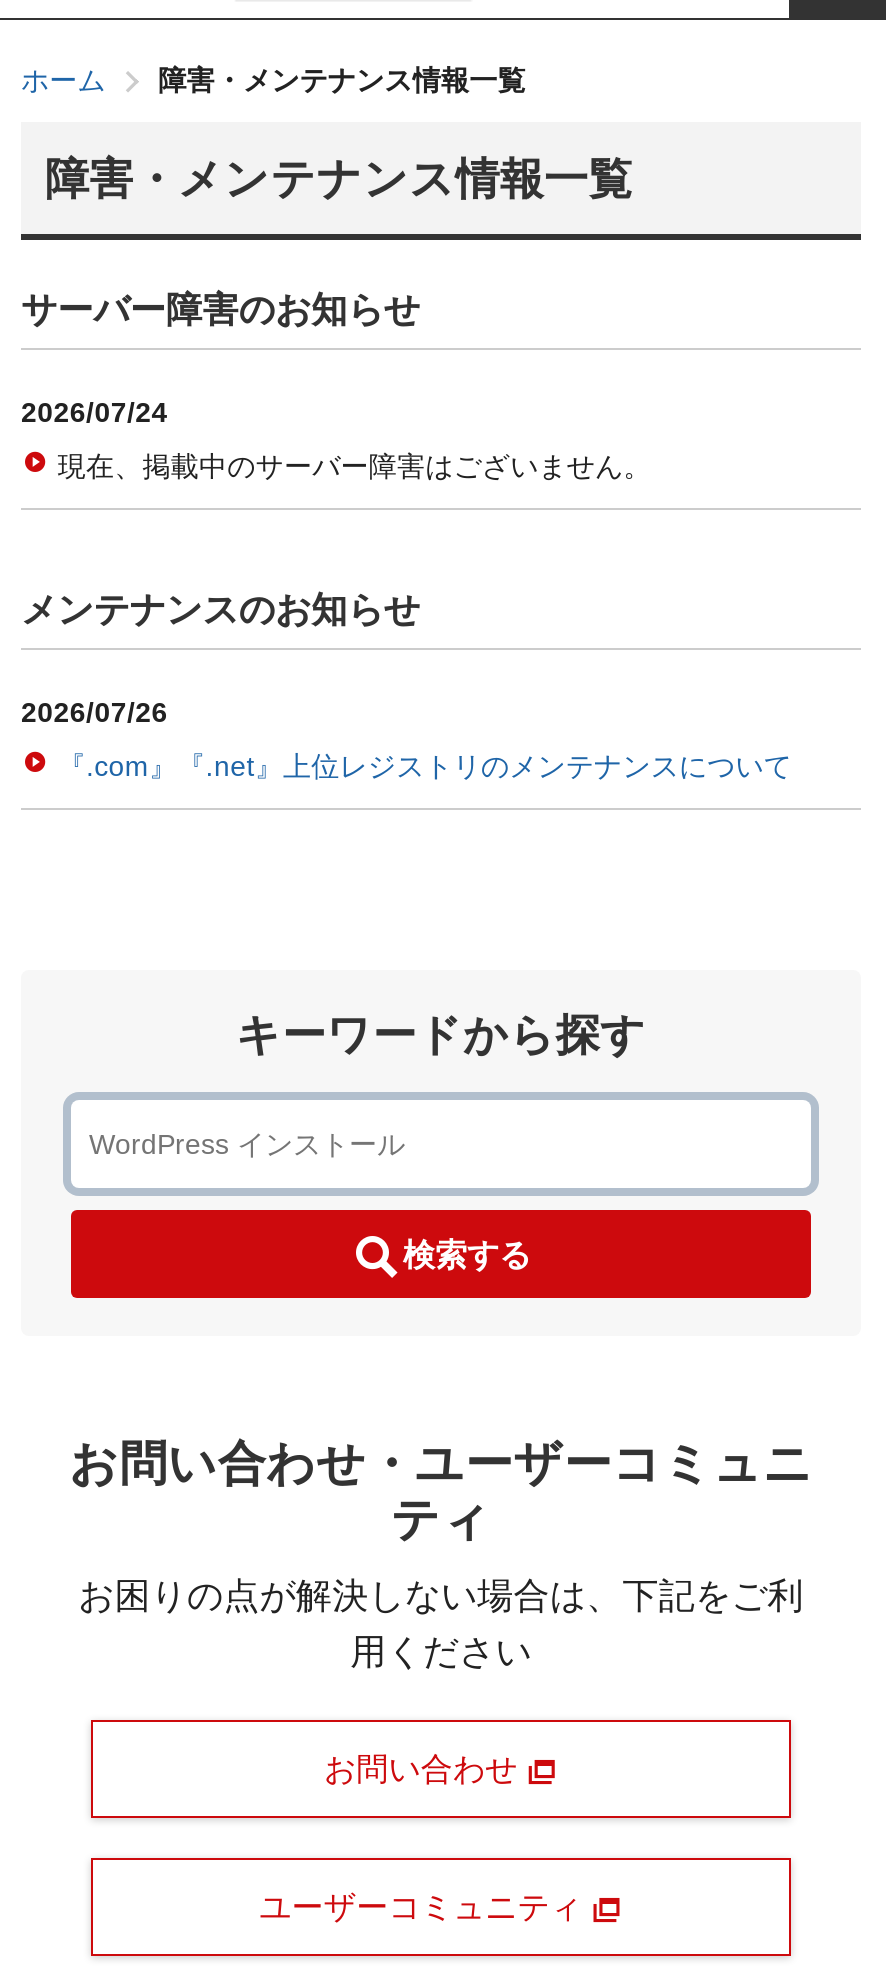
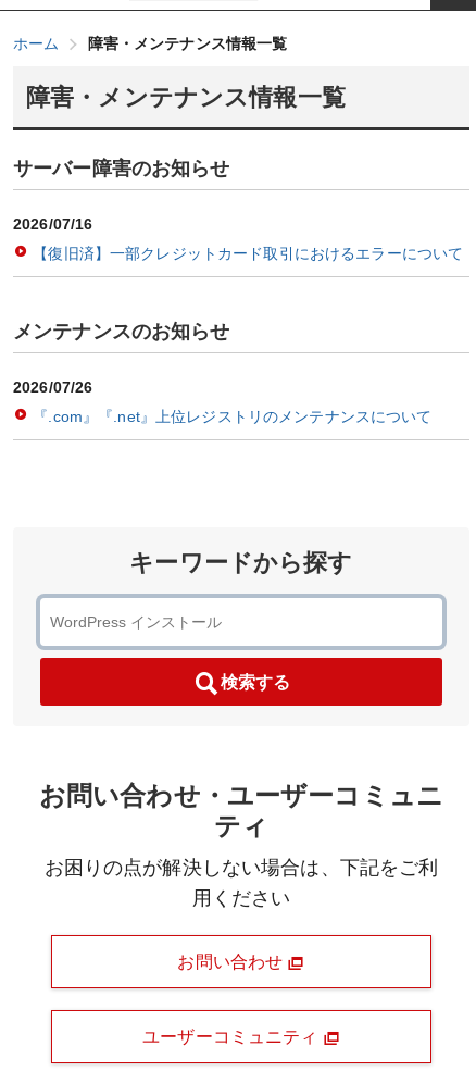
- 2026/07/24
+ 2026/07/16

- 現在、掲載中のサーバー障害はございません。
+ 【復旧済】一部クレジットカード取引におけるエラーについて
